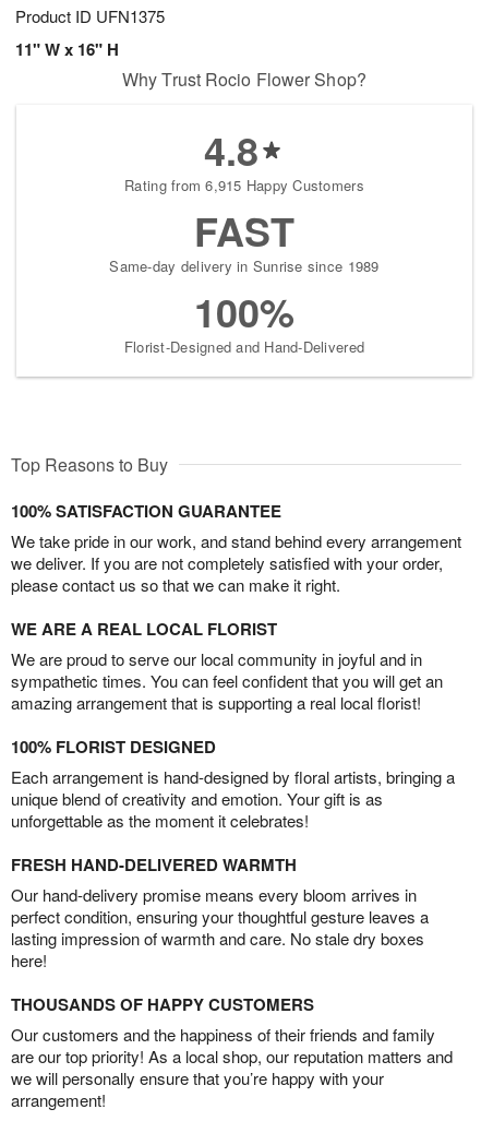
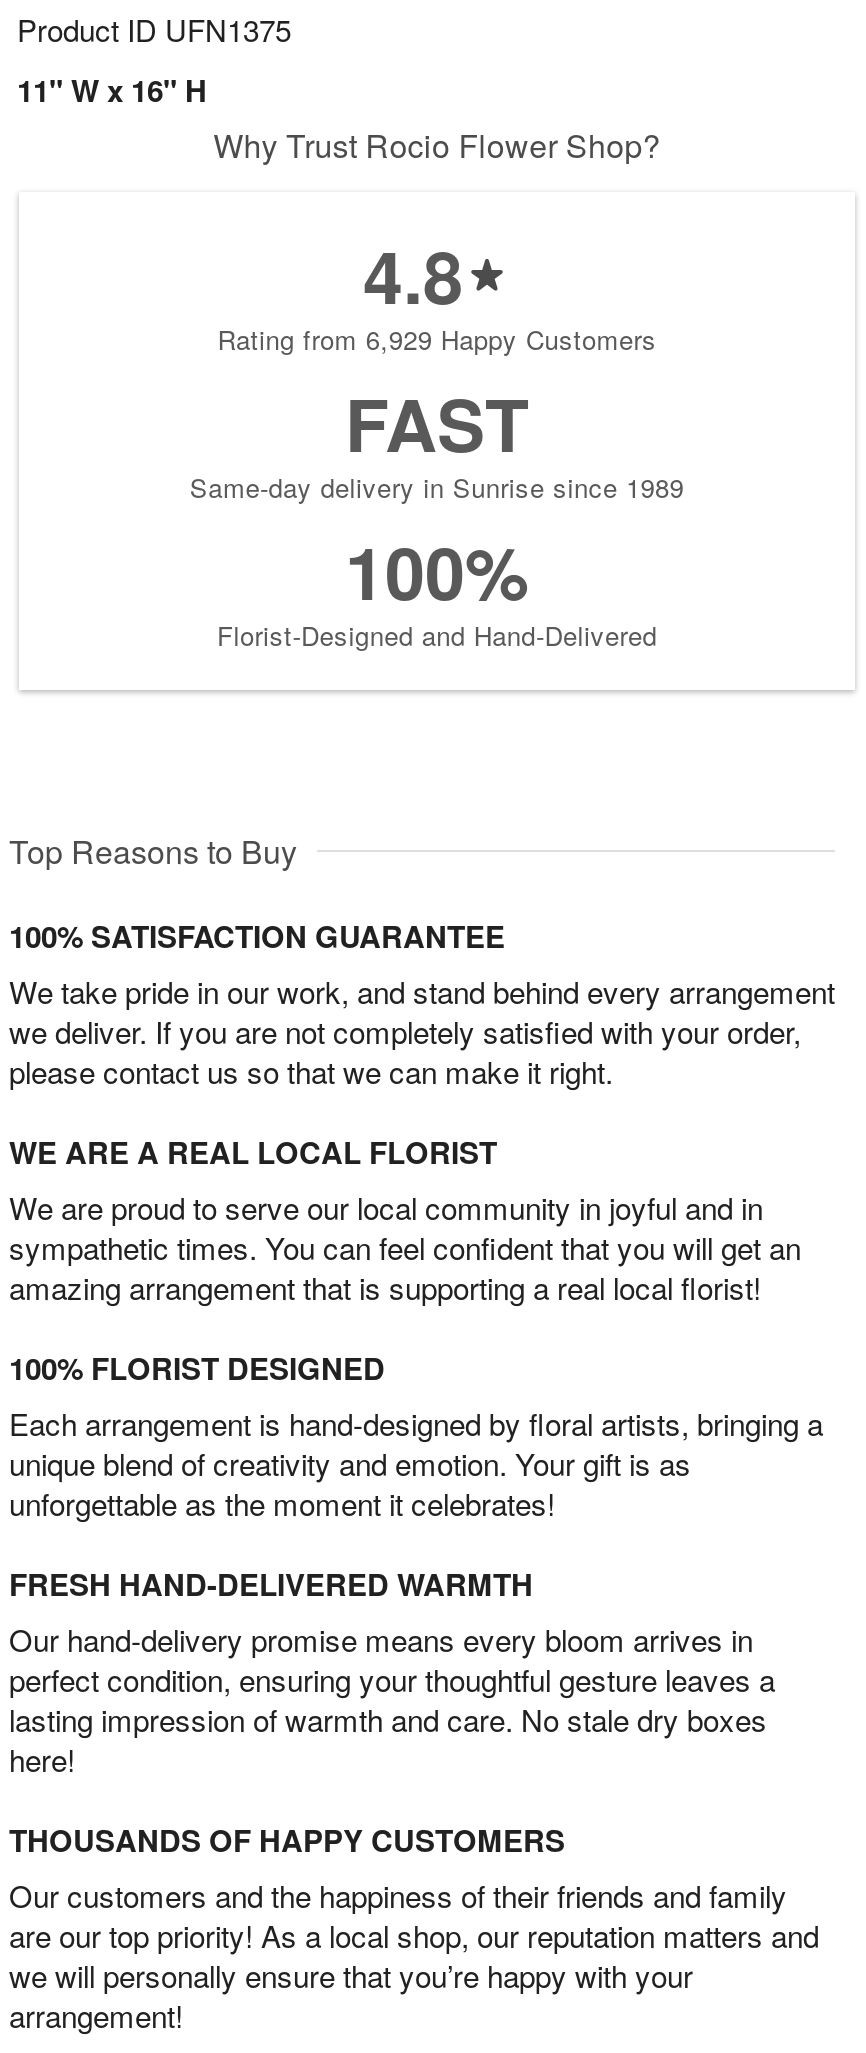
- Rating from 6,915 Happy Customers
+ Rating from 6,929 Happy Customers
